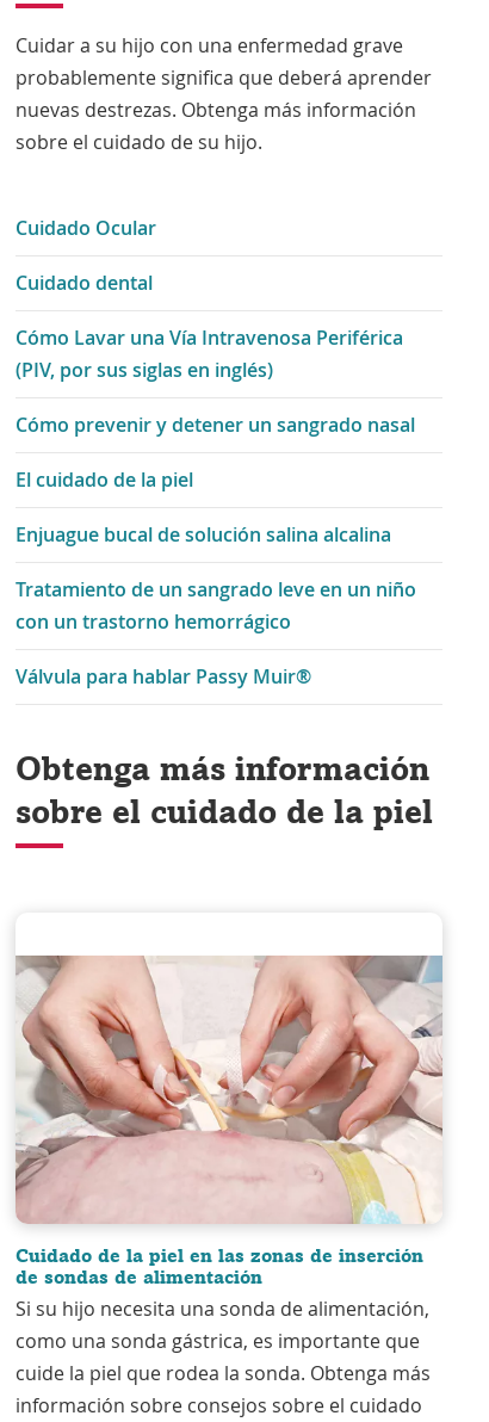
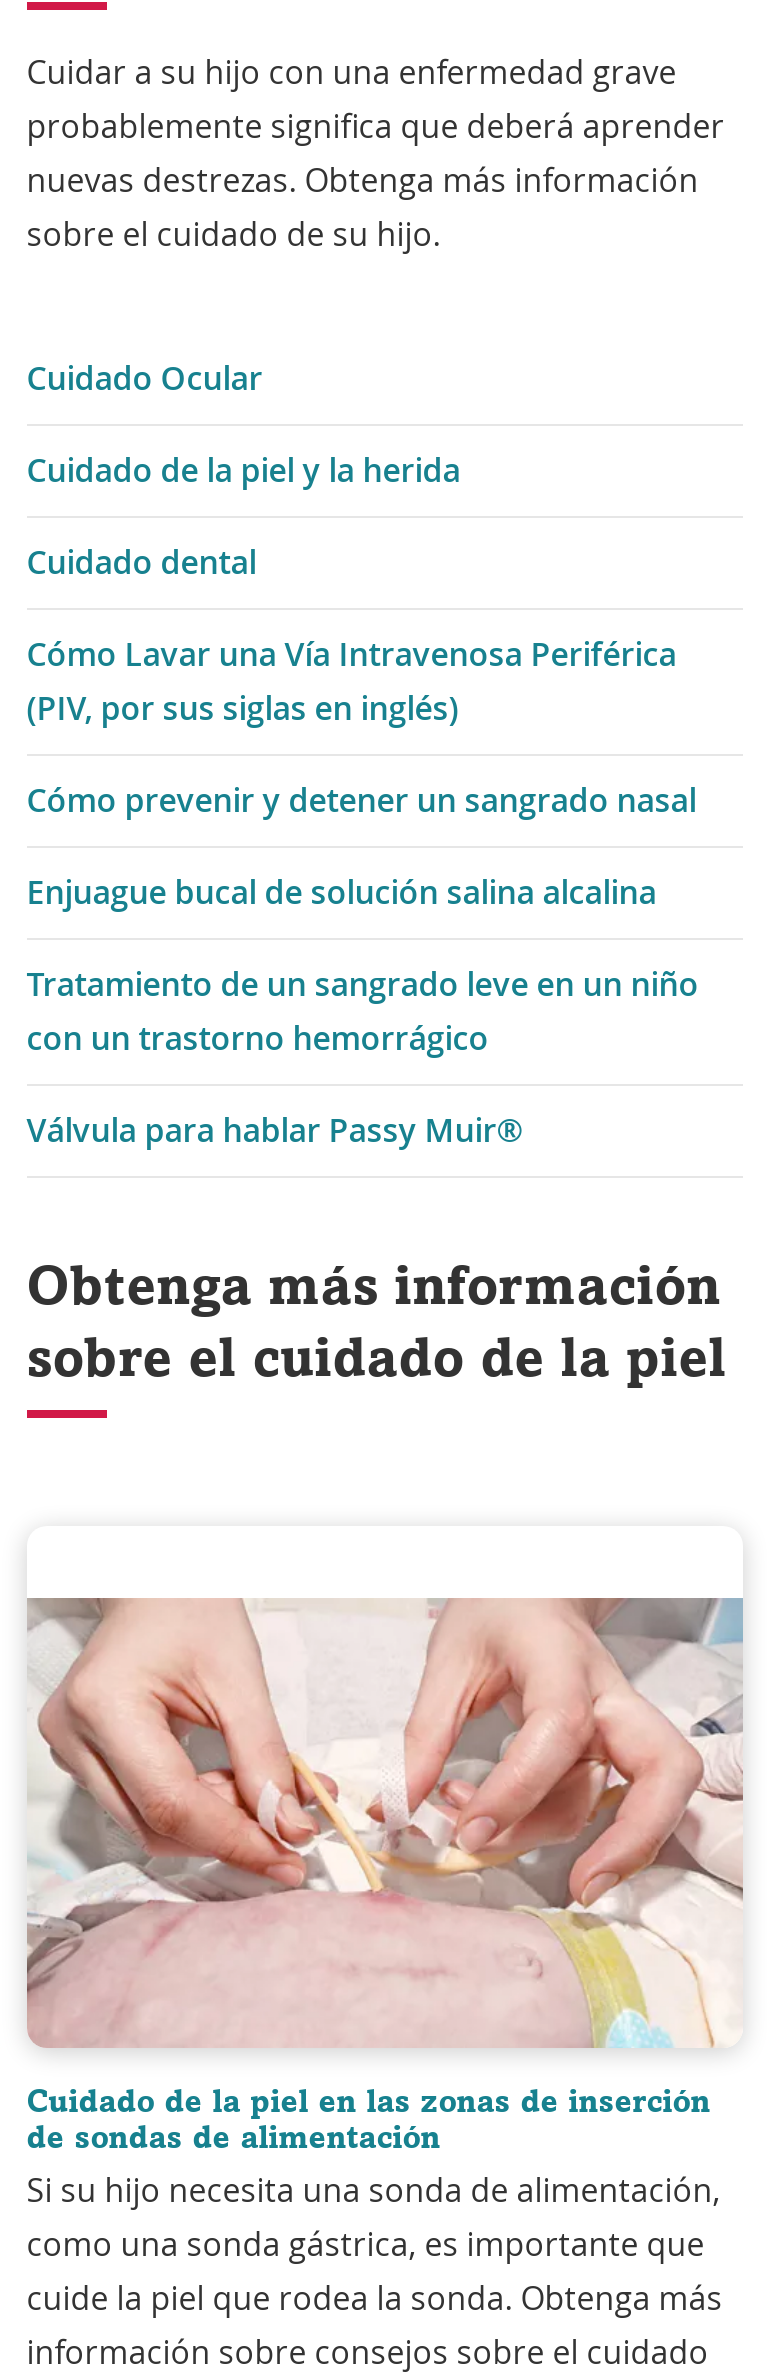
+ Cuidado de la piel y la herida

moved down: Cuidado dental | Cómo Lavar una Vía Intravenosa Periférica | (PIV, por sus siglas en inglés) | Cómo prevenir y detener un sangrado nasal

- El cuidado de la piel
